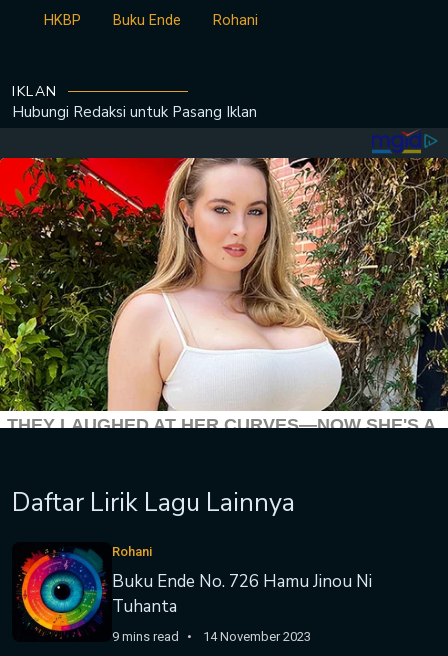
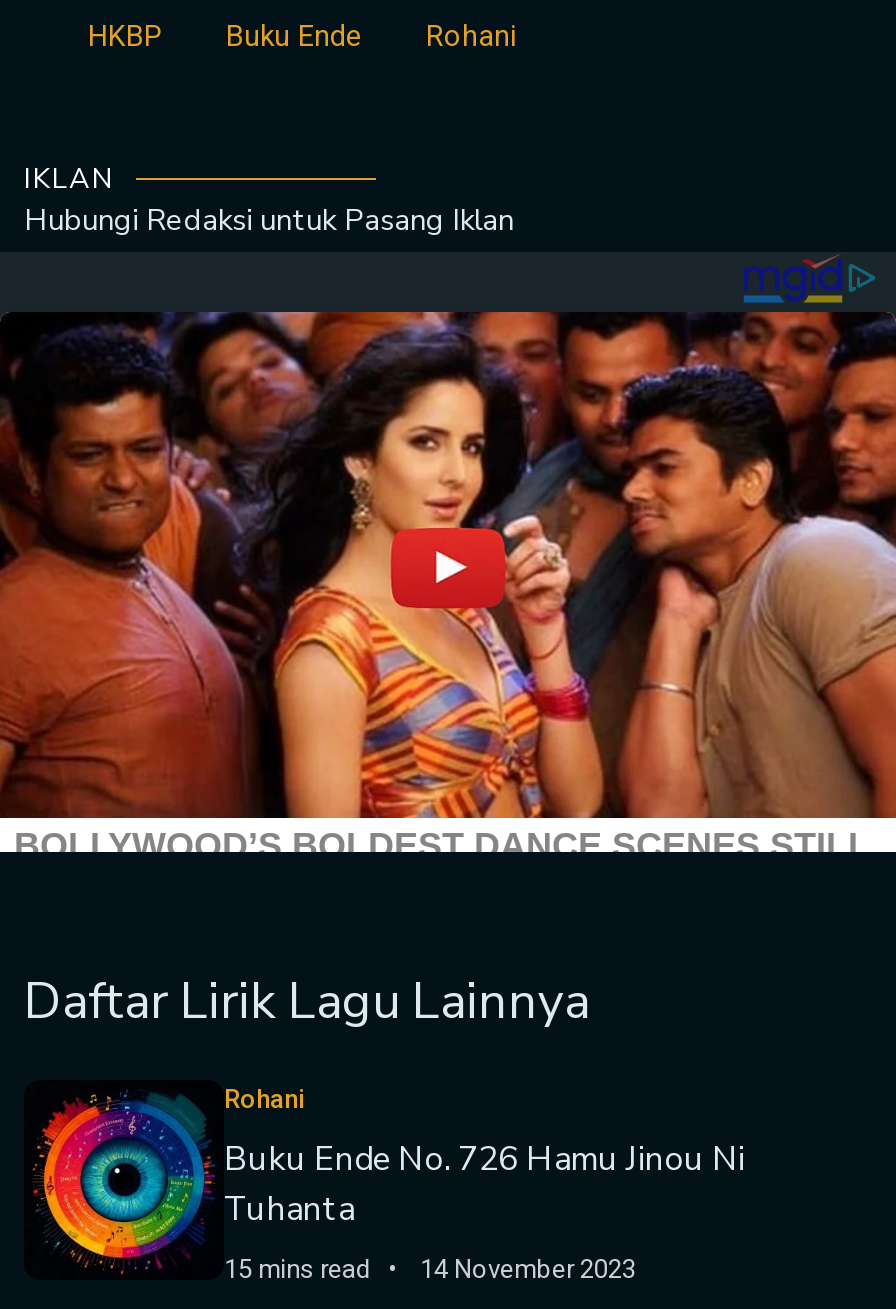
- [image]
+ [image]

- 9 mins read 14 November 2023
+ 15 mins read 14 November 2023
